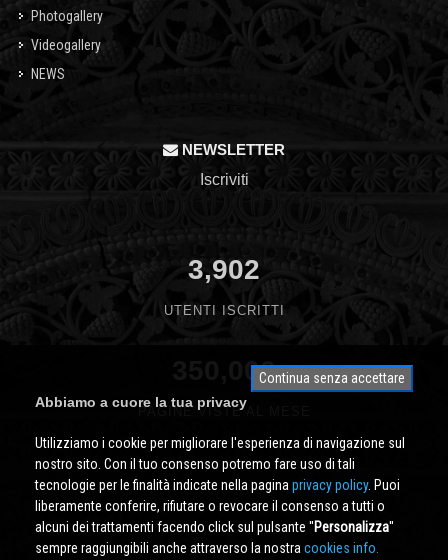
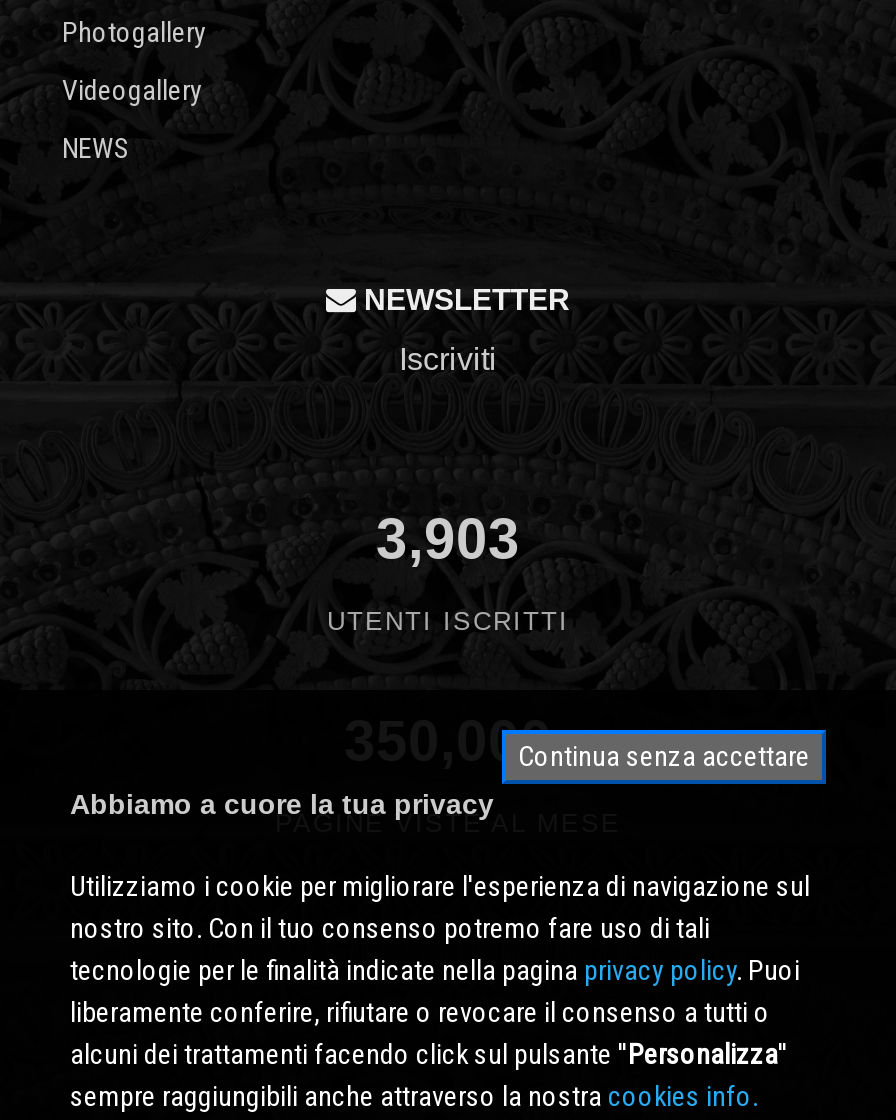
- 3,902
+ 3,903
